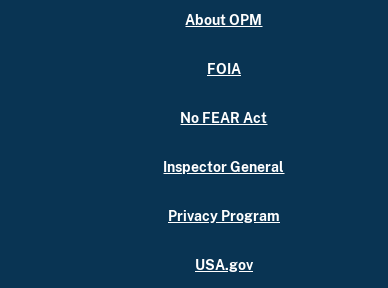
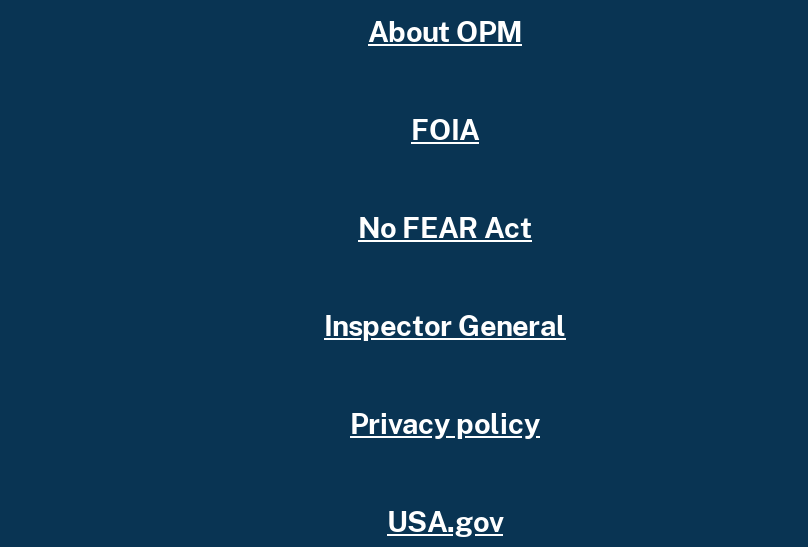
- Privacy Program
+ Privacy policy
